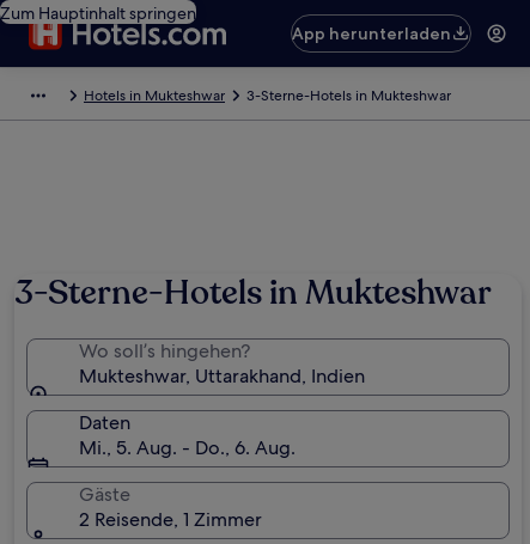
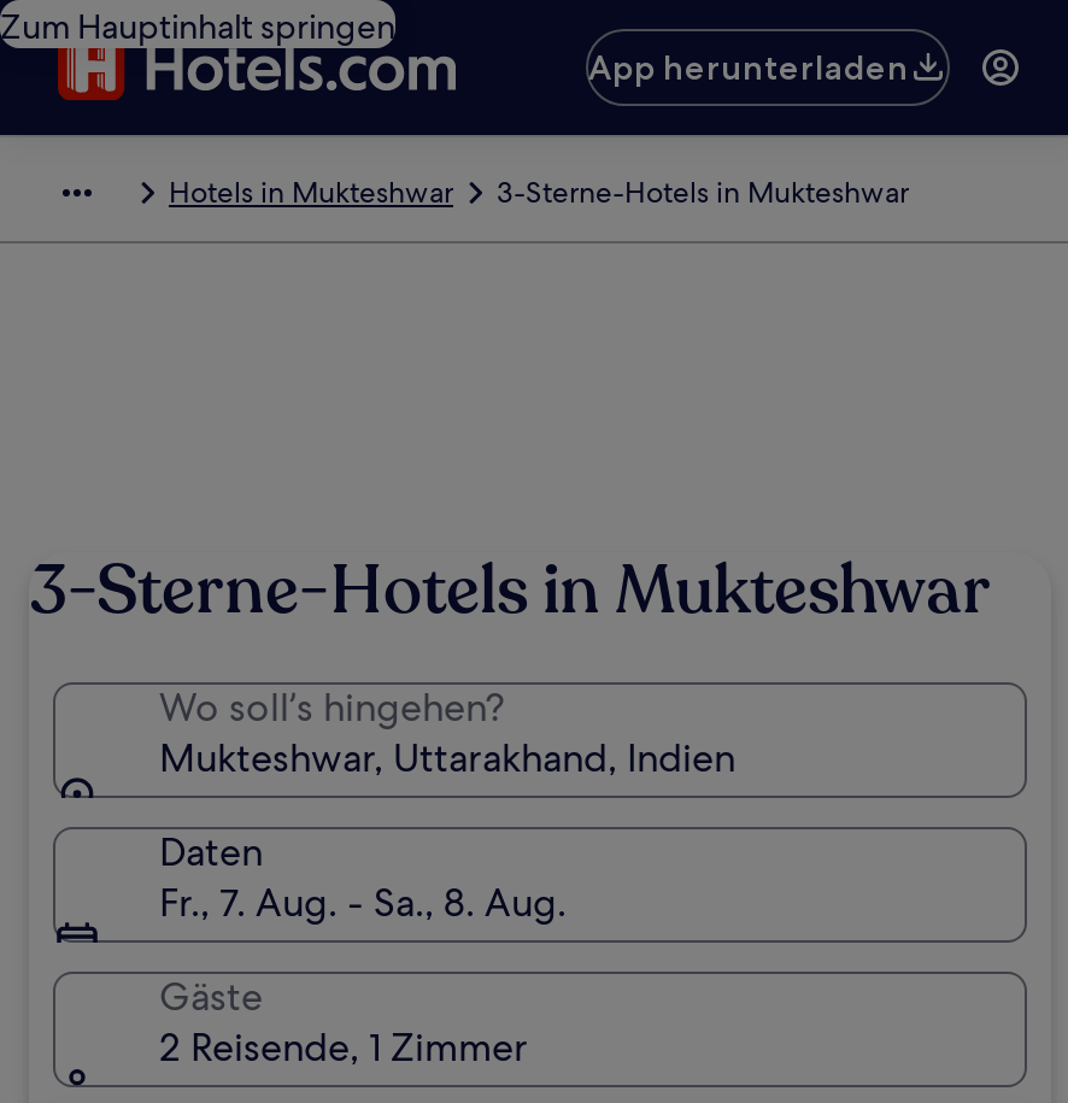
- Mi., 5. Aug. - Do., 6. Aug.
+ Fr., 7. Aug. - Sa., 8. Aug.
